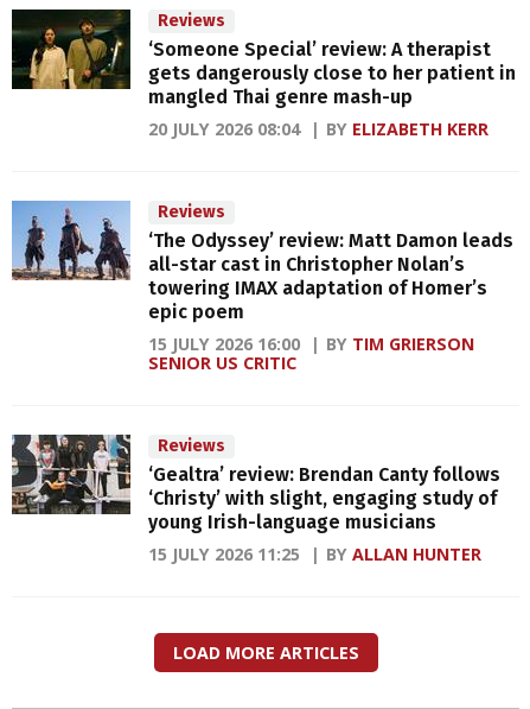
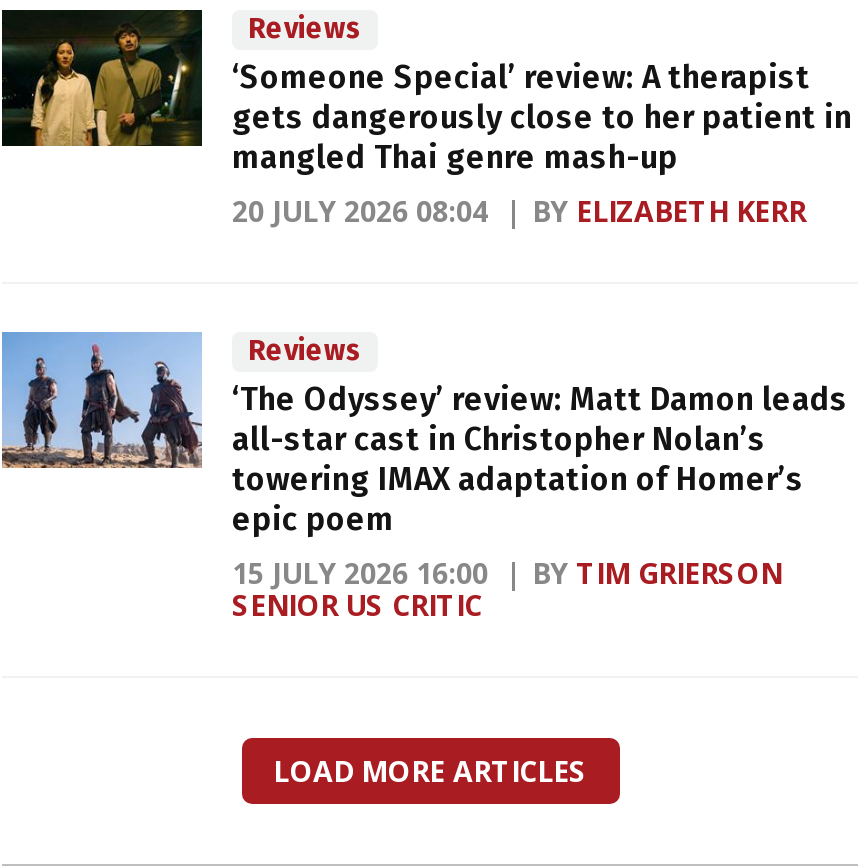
- [image]
- Reviews
- ‘Gealtra’ review: Brendan Canty follows
- ‘Christy’ with slight, engaging study of
- young Irish-language musicians
- 15 JULY 2026 11:25
- BY ALLAN HUNTER
